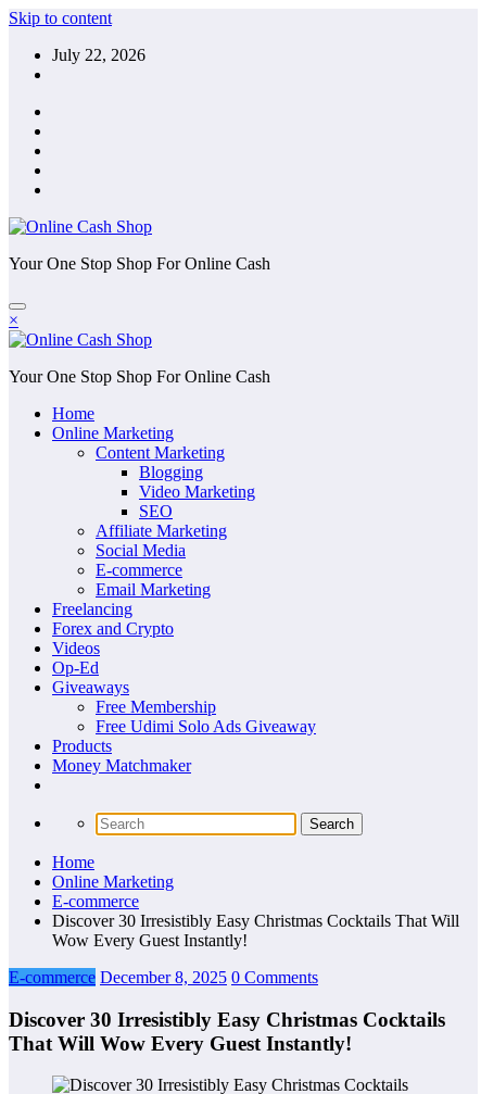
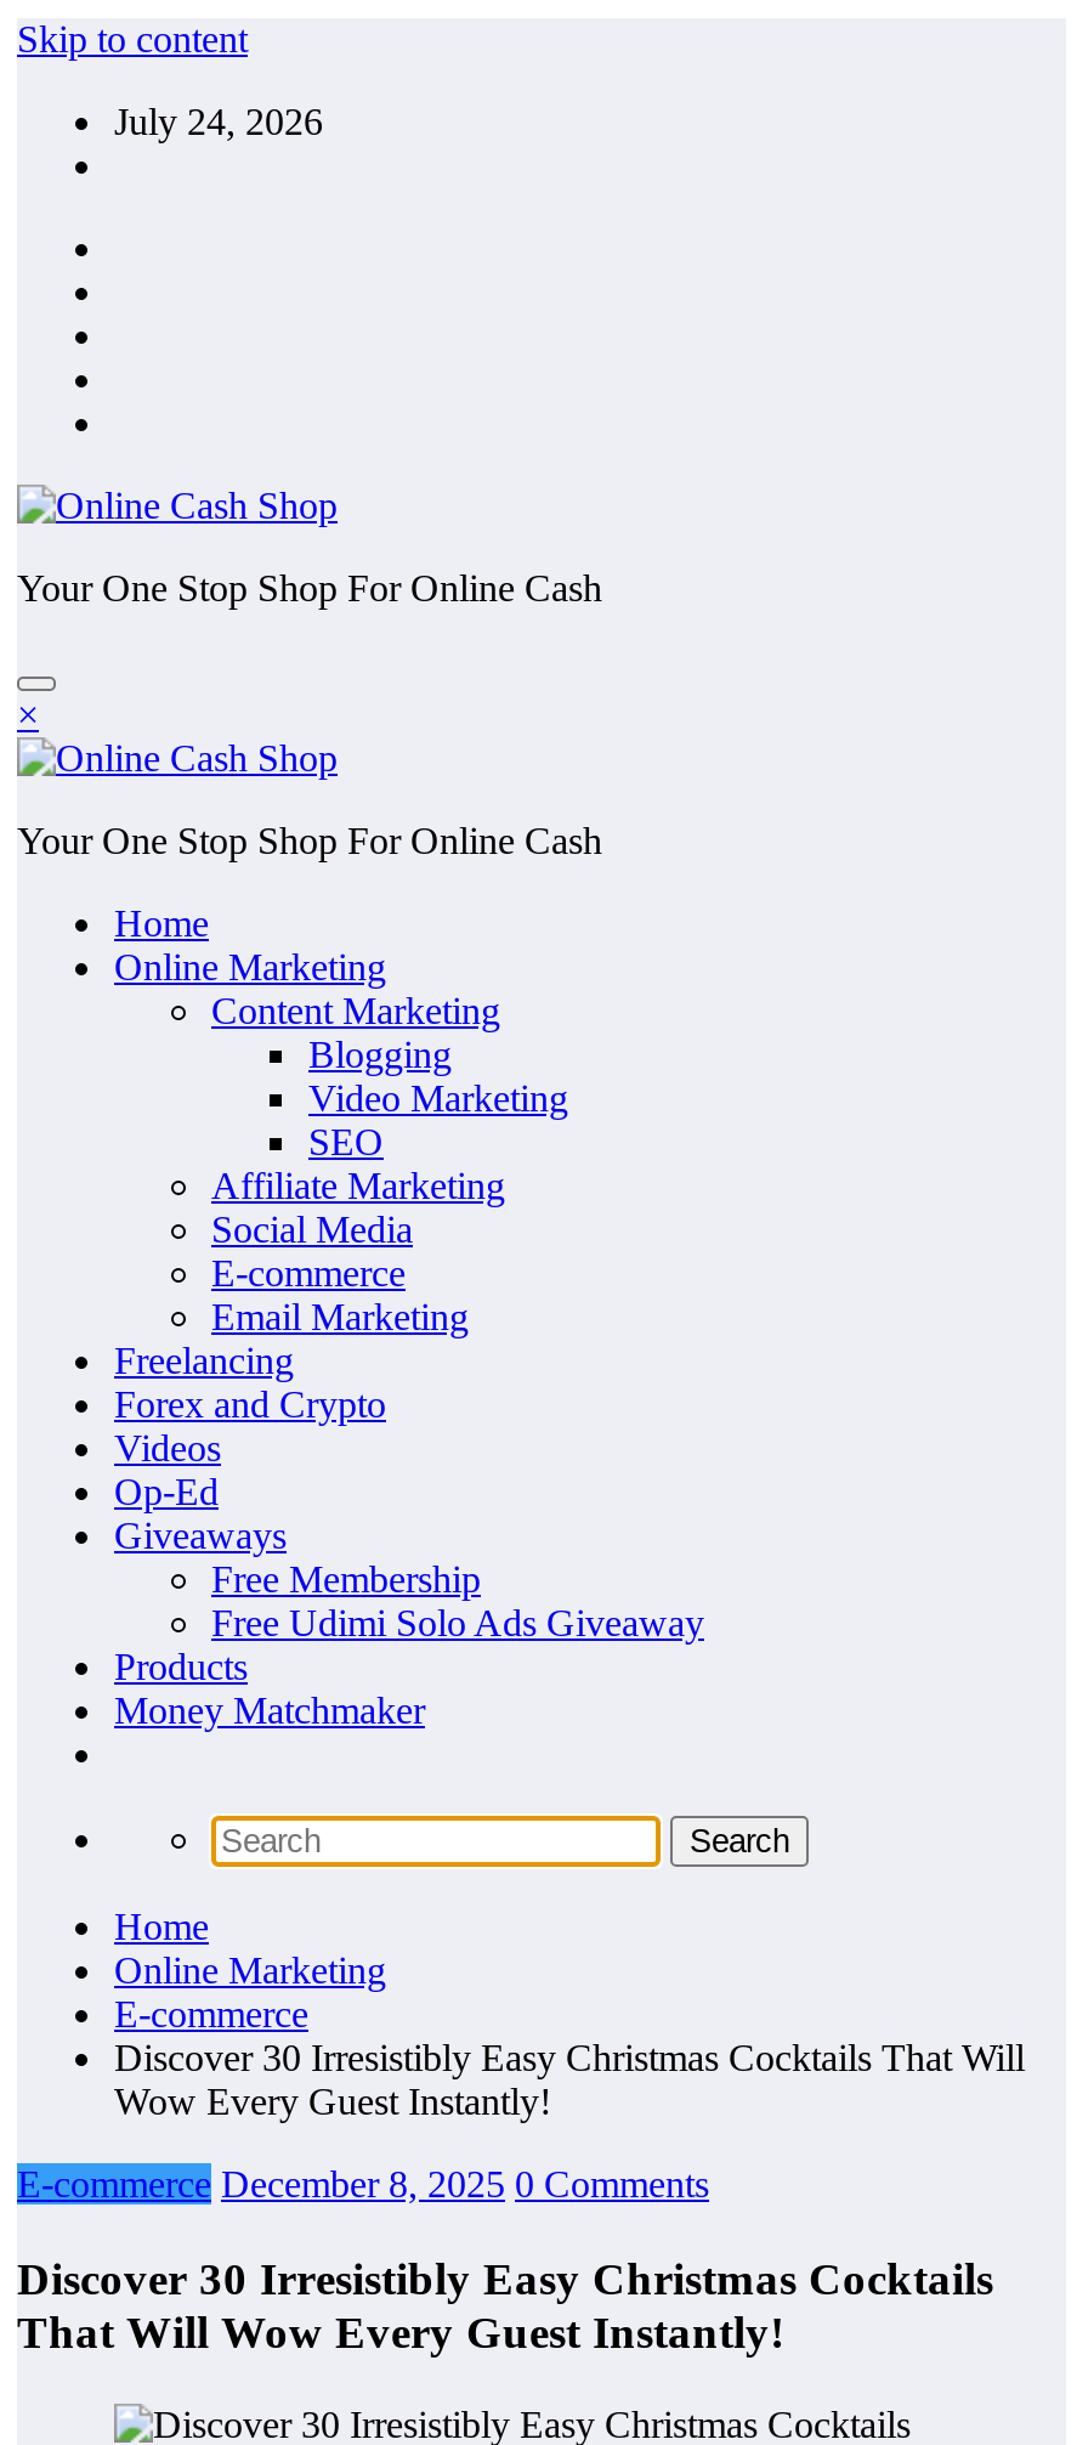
- July 22, 2026
+ July 24, 2026
